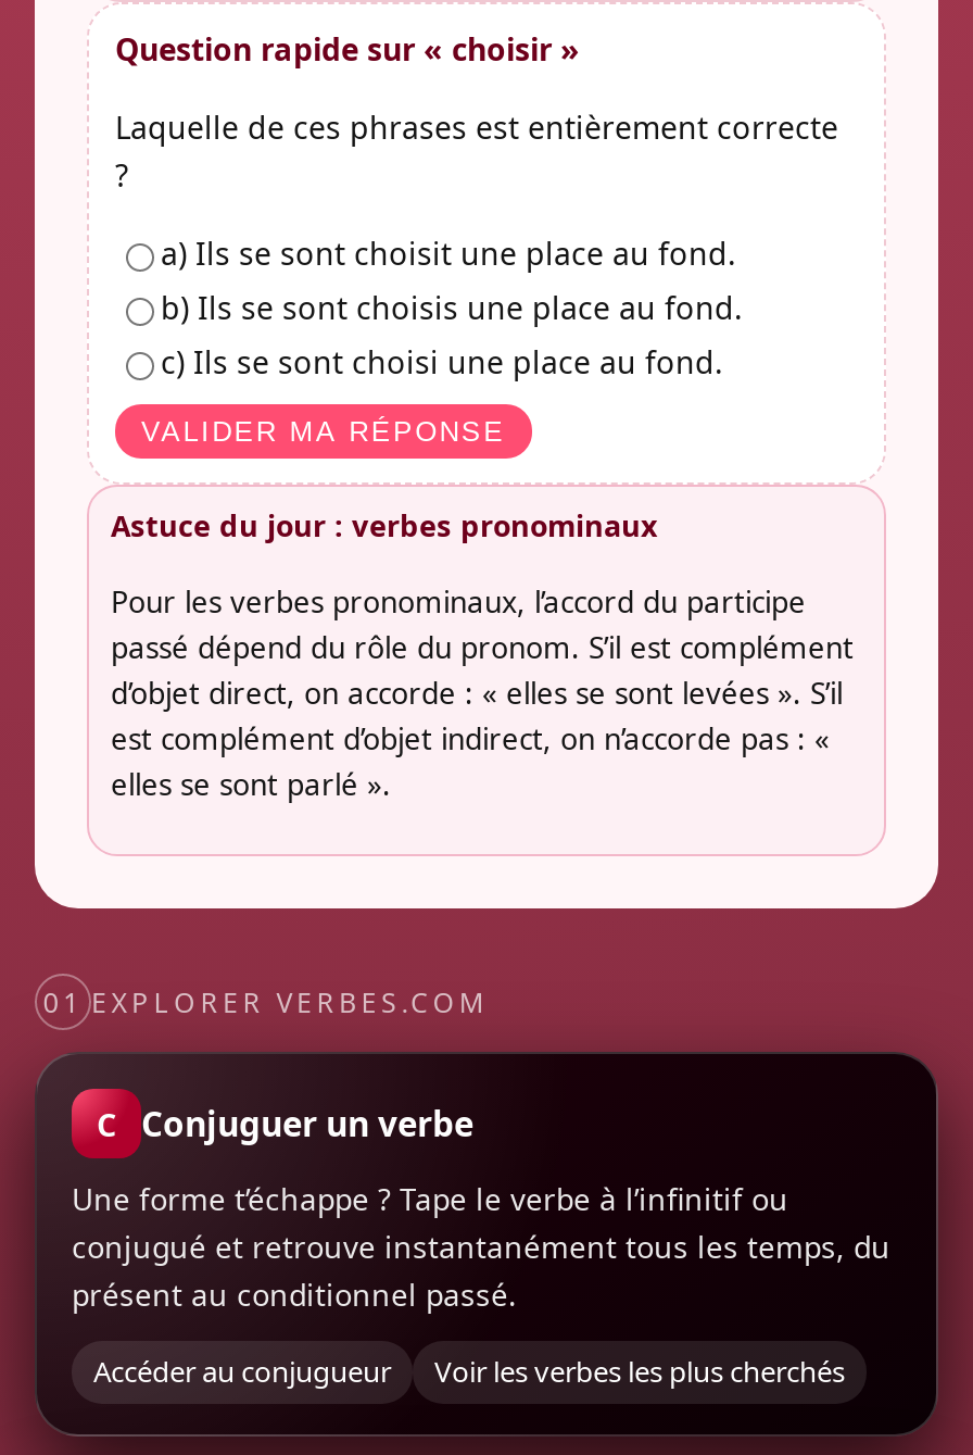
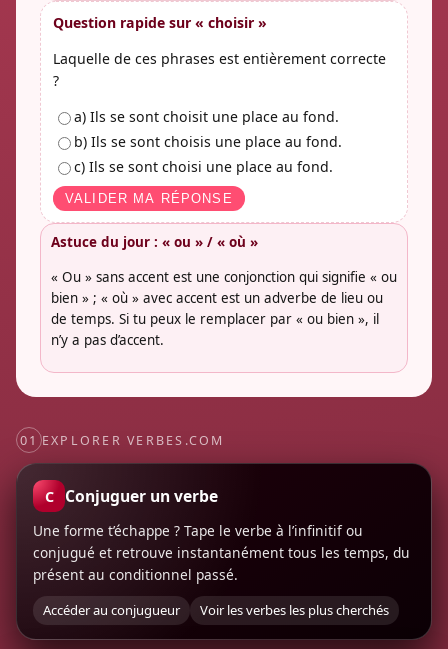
- Astuce du jour : verbes pronominaux
+ Astuce du jour : « ou » / « où »

- Pour les verbes pronominaux, l’accord du participe
- passé dépend du rôle du pronom. S’il est complément
- d’objet direct, on accorde : « elles se sont levées ». S’il
- est complément d’objet indirect, on n’accorde pas : «
- elles se sont parlé ».
+ « Ou » sans accent est une conjonction qui signifie « ou
+ bien » ; « où » avec accent est un adverbe de lieu ou
+ de temps. Si tu peux le remplacer par « ou bien », il
+ n’y a pas d’accent.
